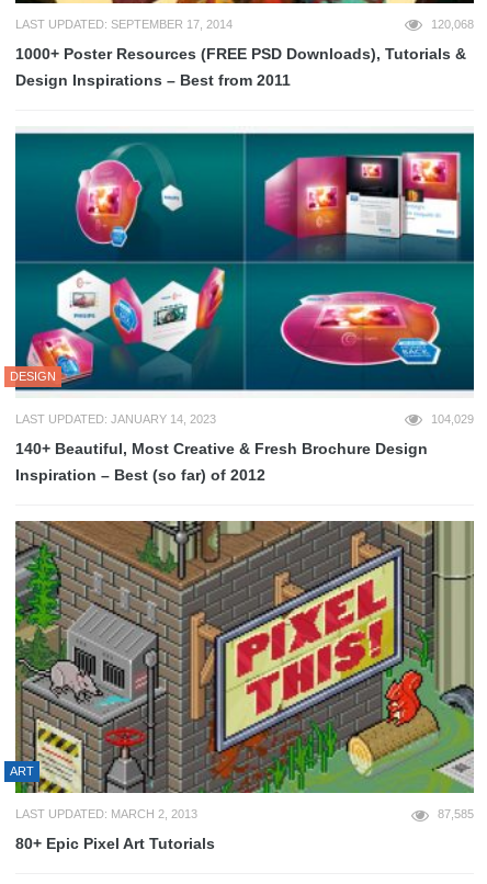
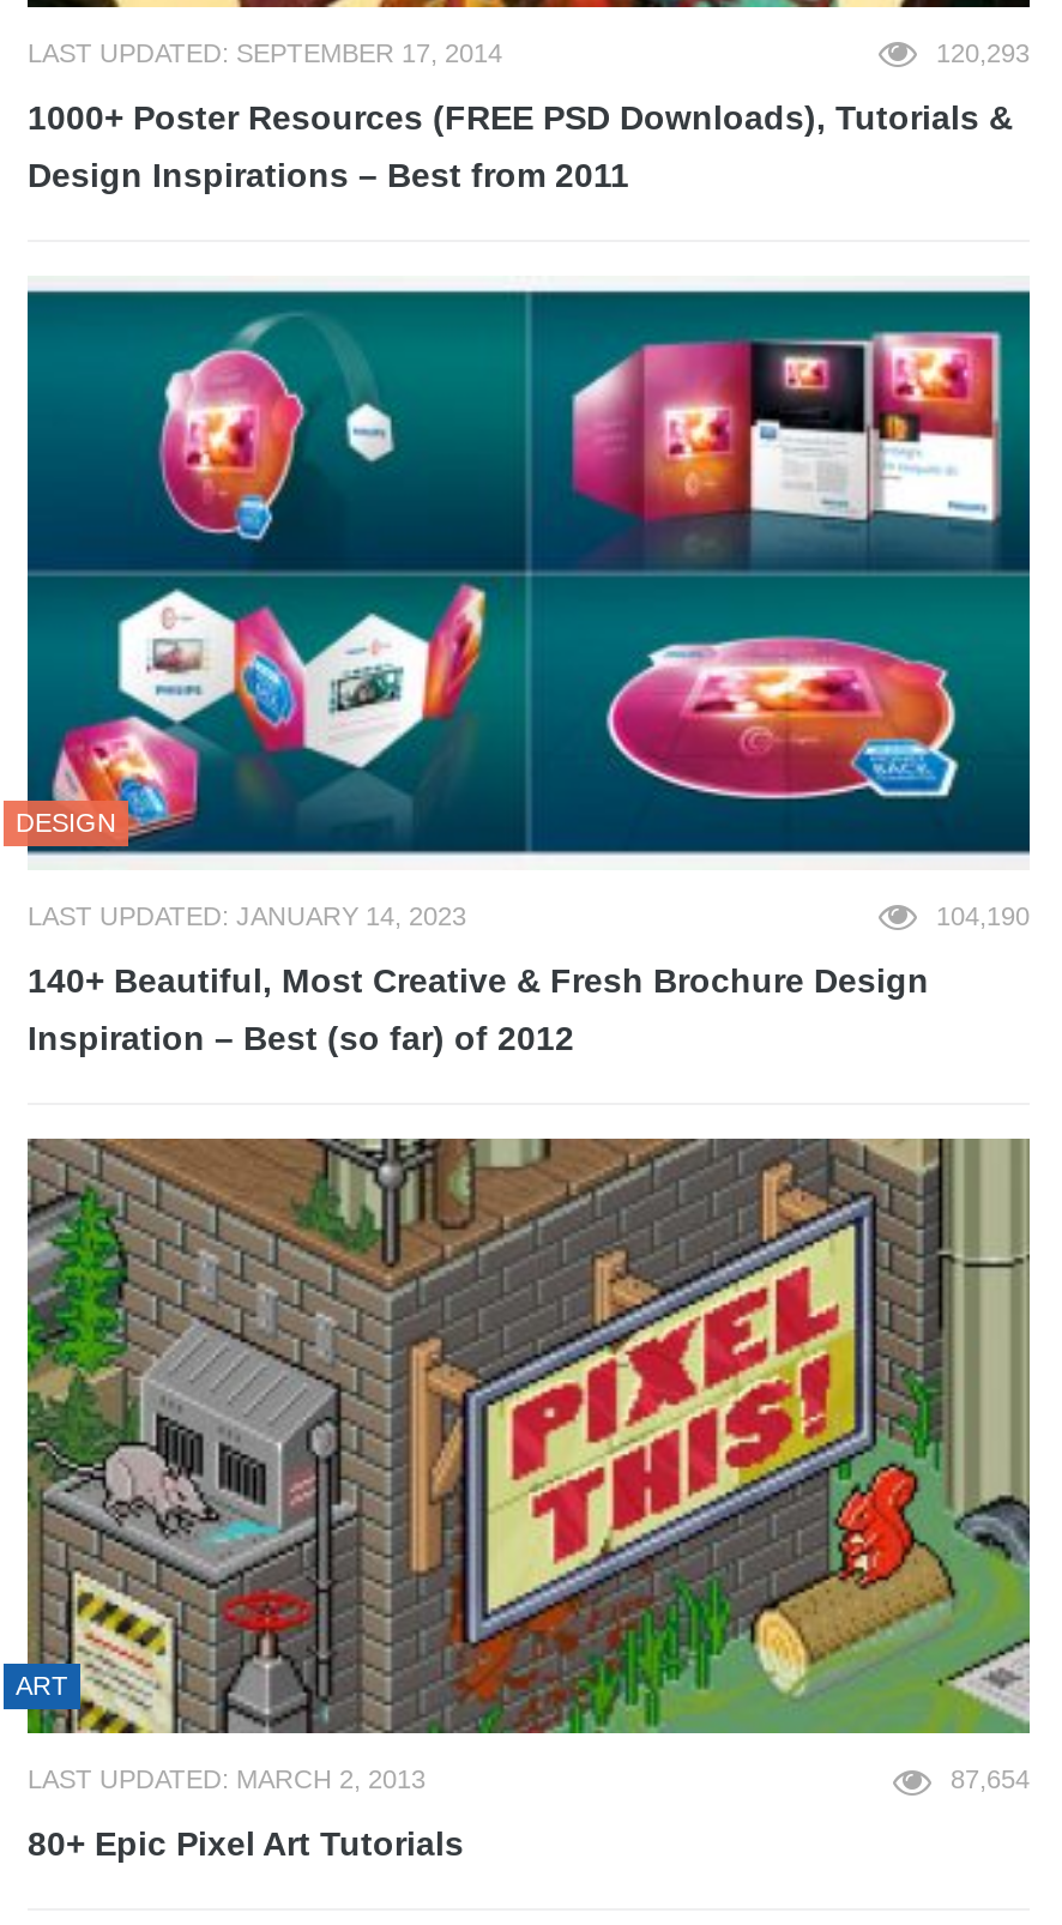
- 120,068
+ 120,293

- 104,029
+ 104,190

- 87,585
+ 87,654
